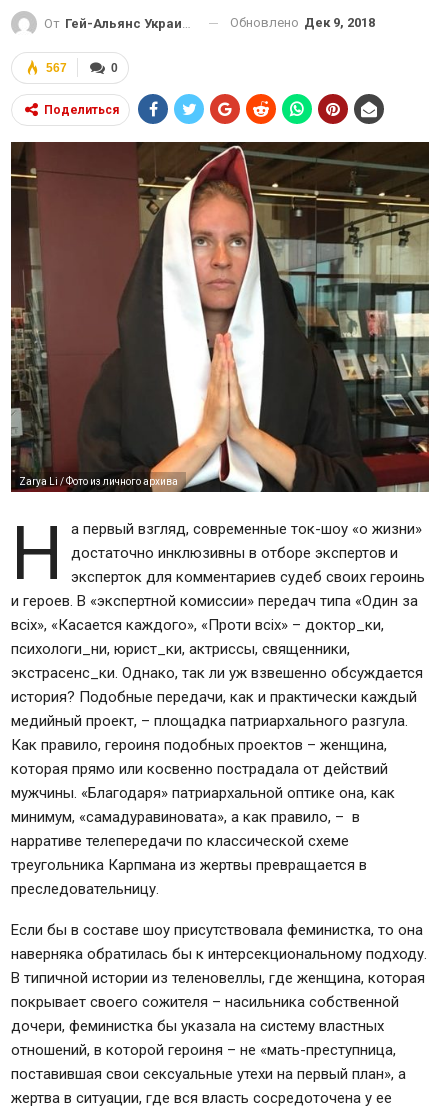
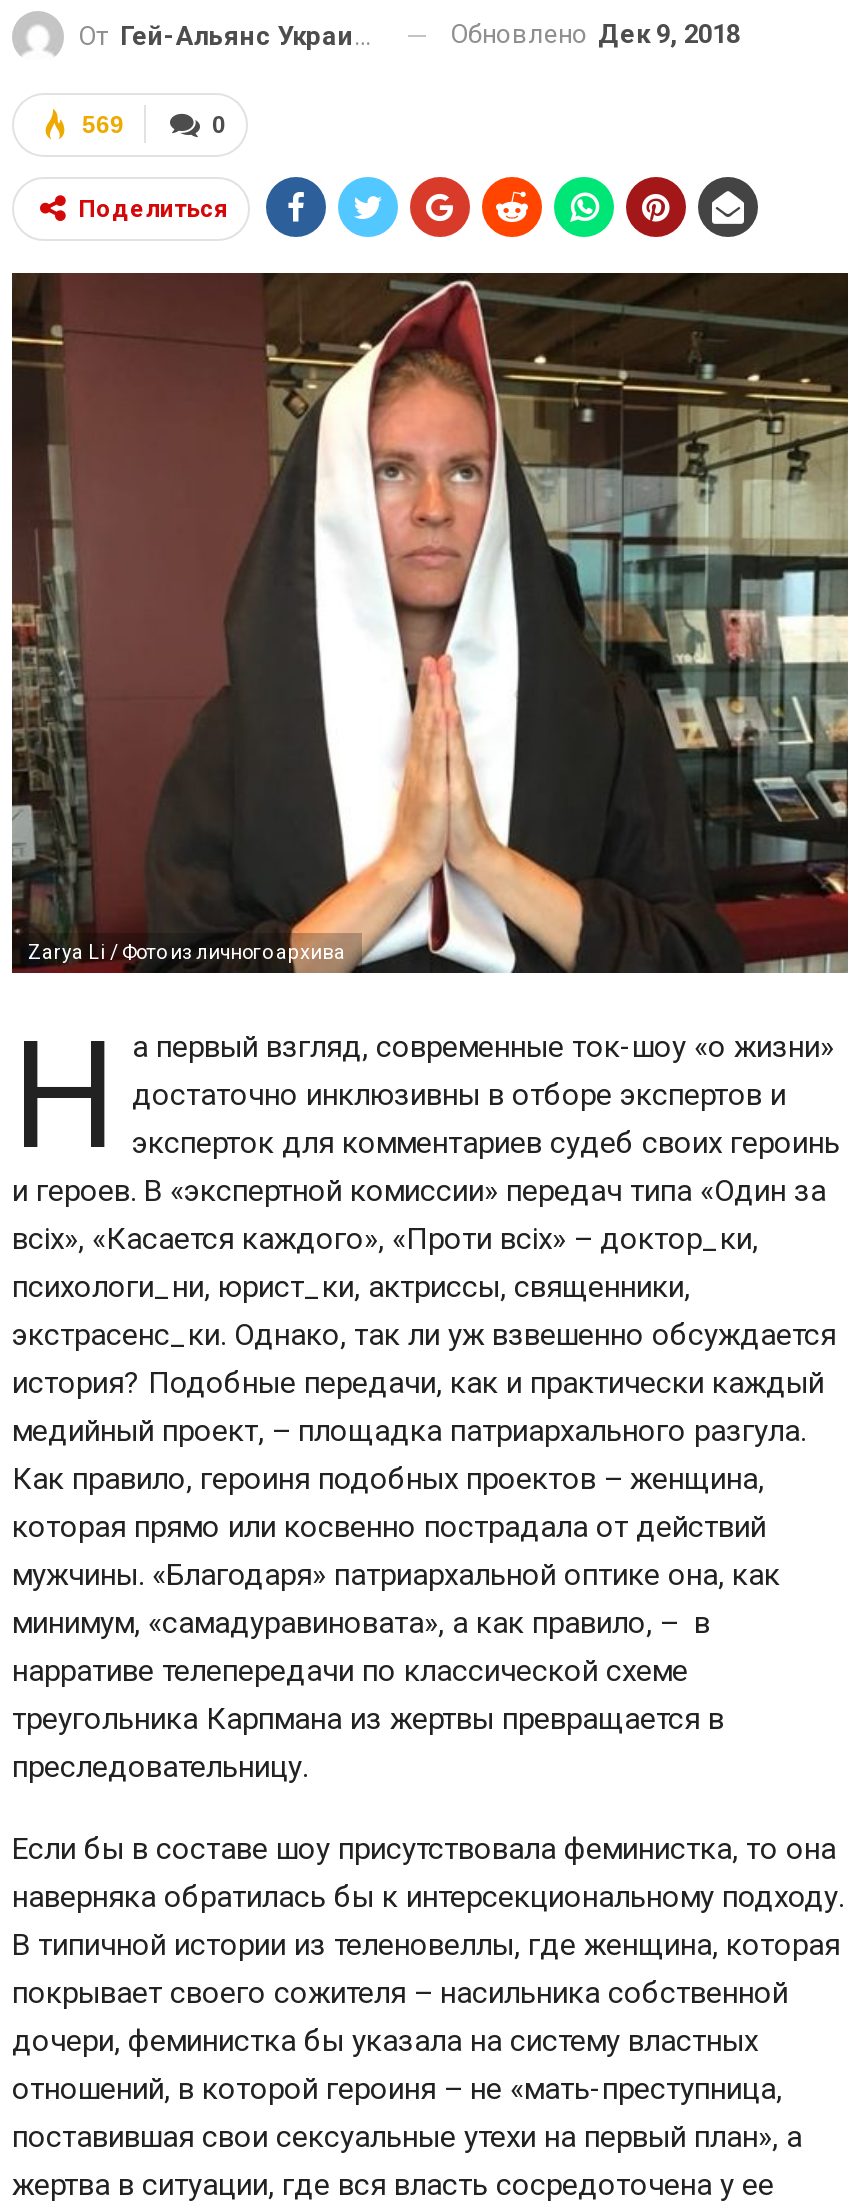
- 567
+ 569
